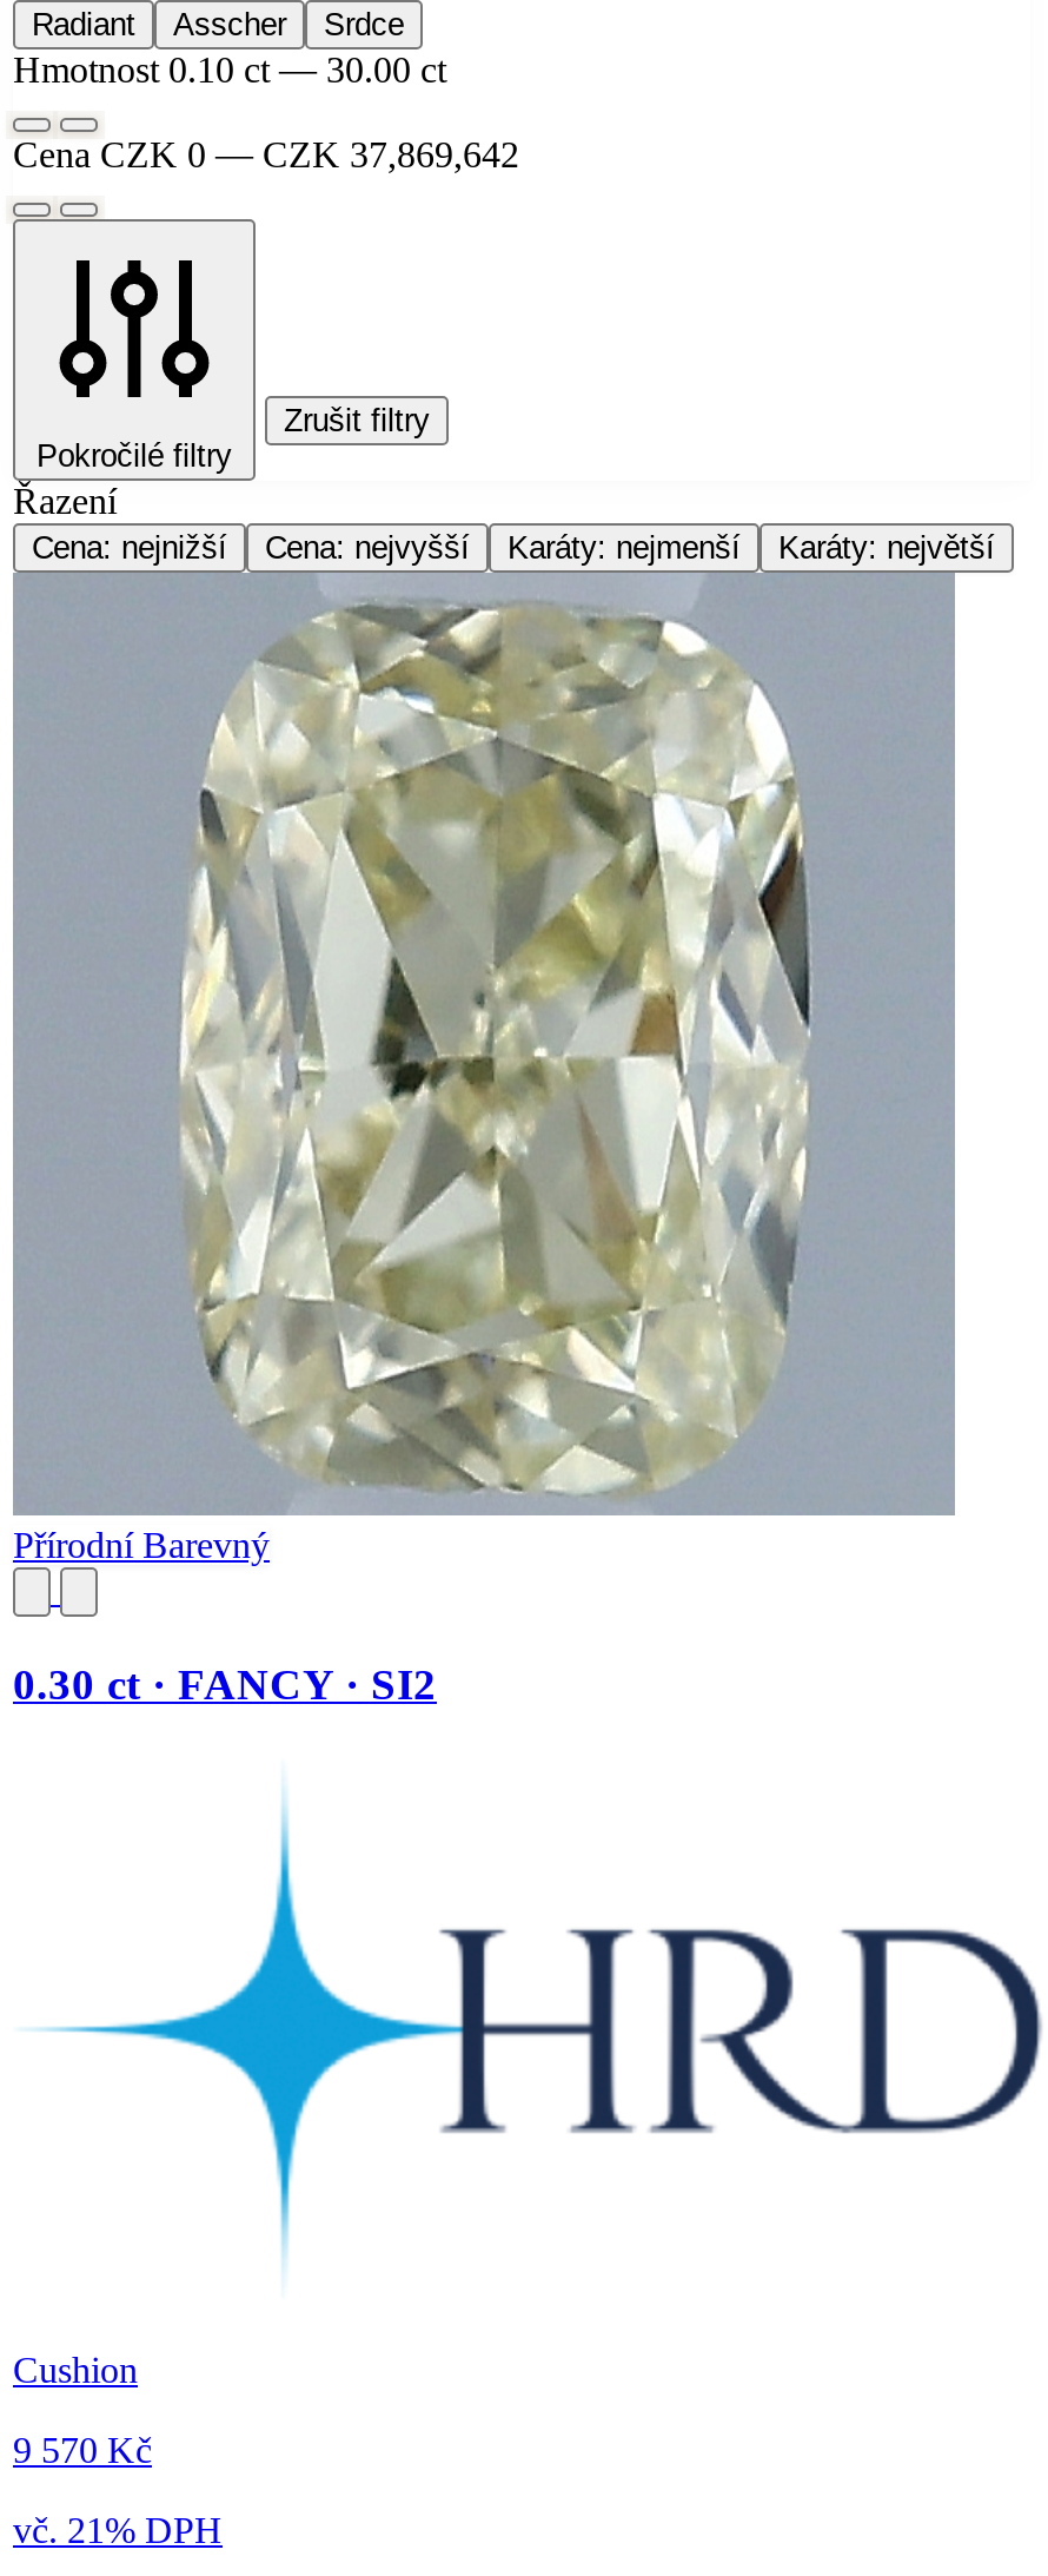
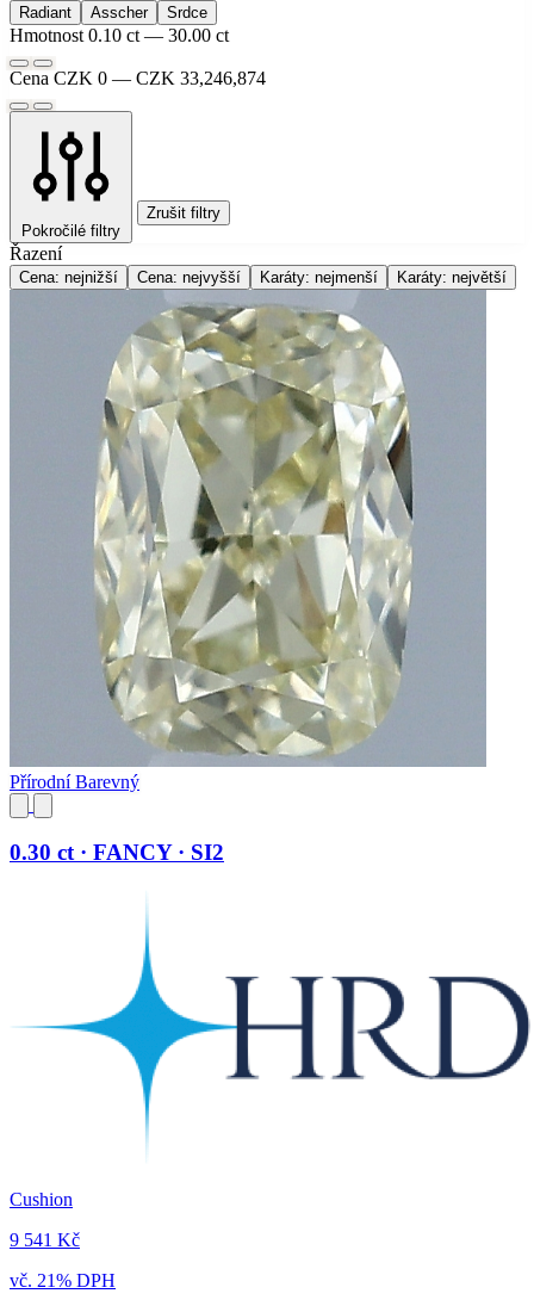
- Cena CZK 0 — CZK 37,869,642
+ Cena CZK 0 — CZK 33,246,874

- 9 570 Kč
+ 9 541 Kč
